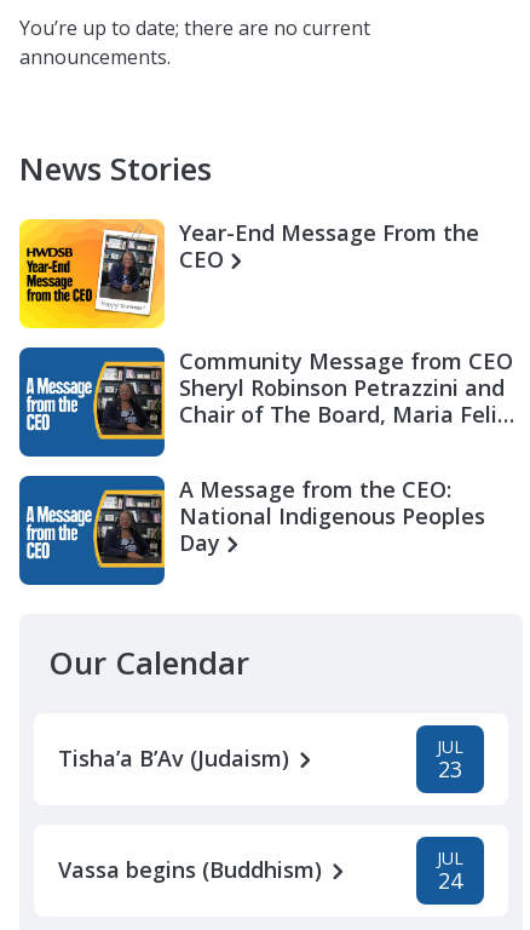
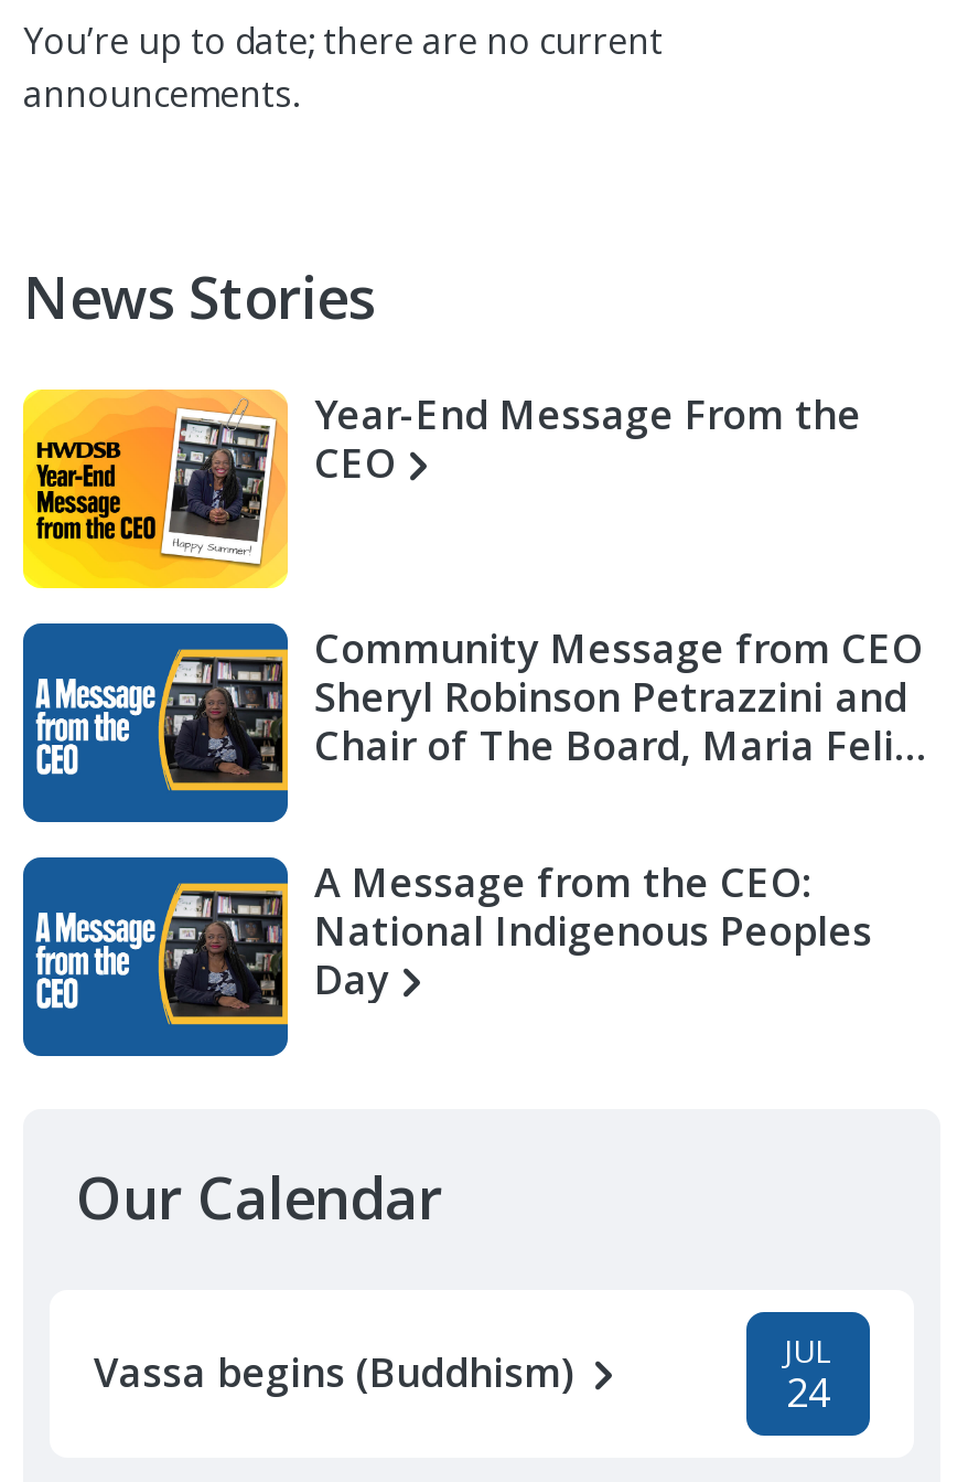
- Tisha’a B’Av (Judaism)
- JUL
- 23
